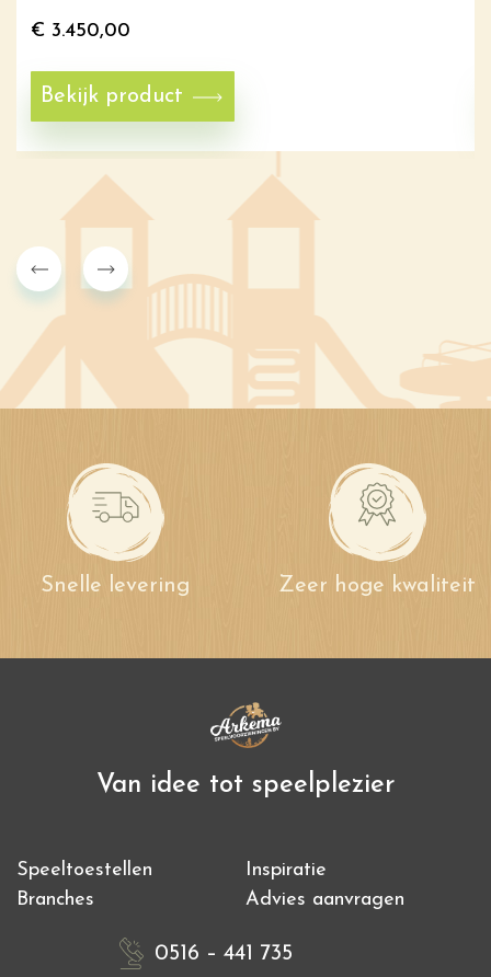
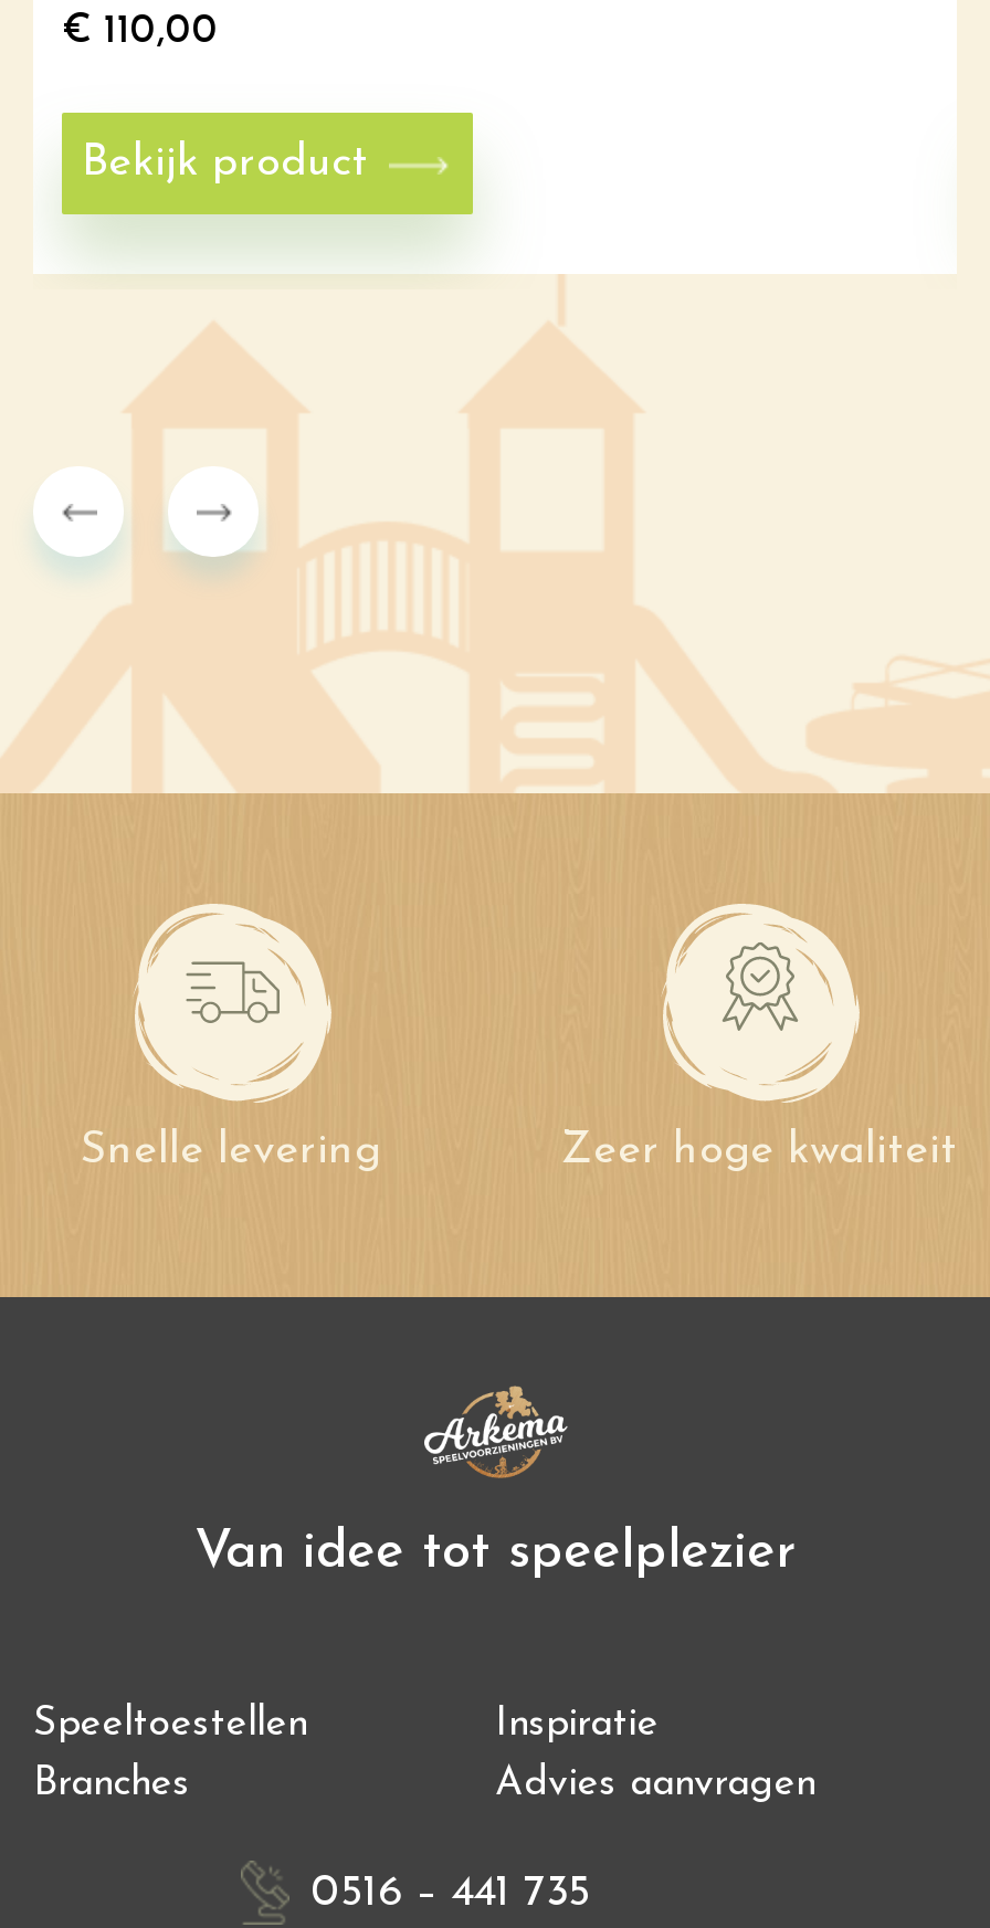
- €3.450,00
+ €110,00
